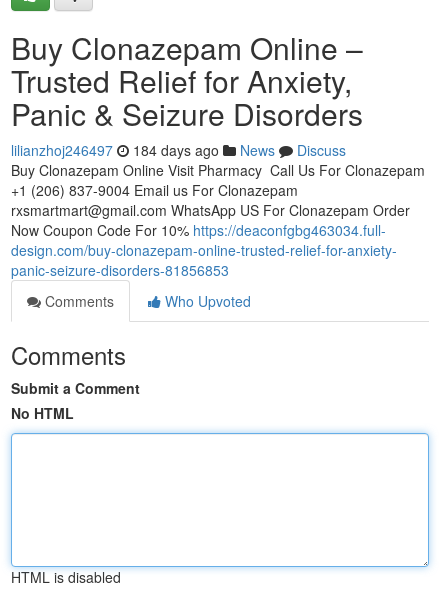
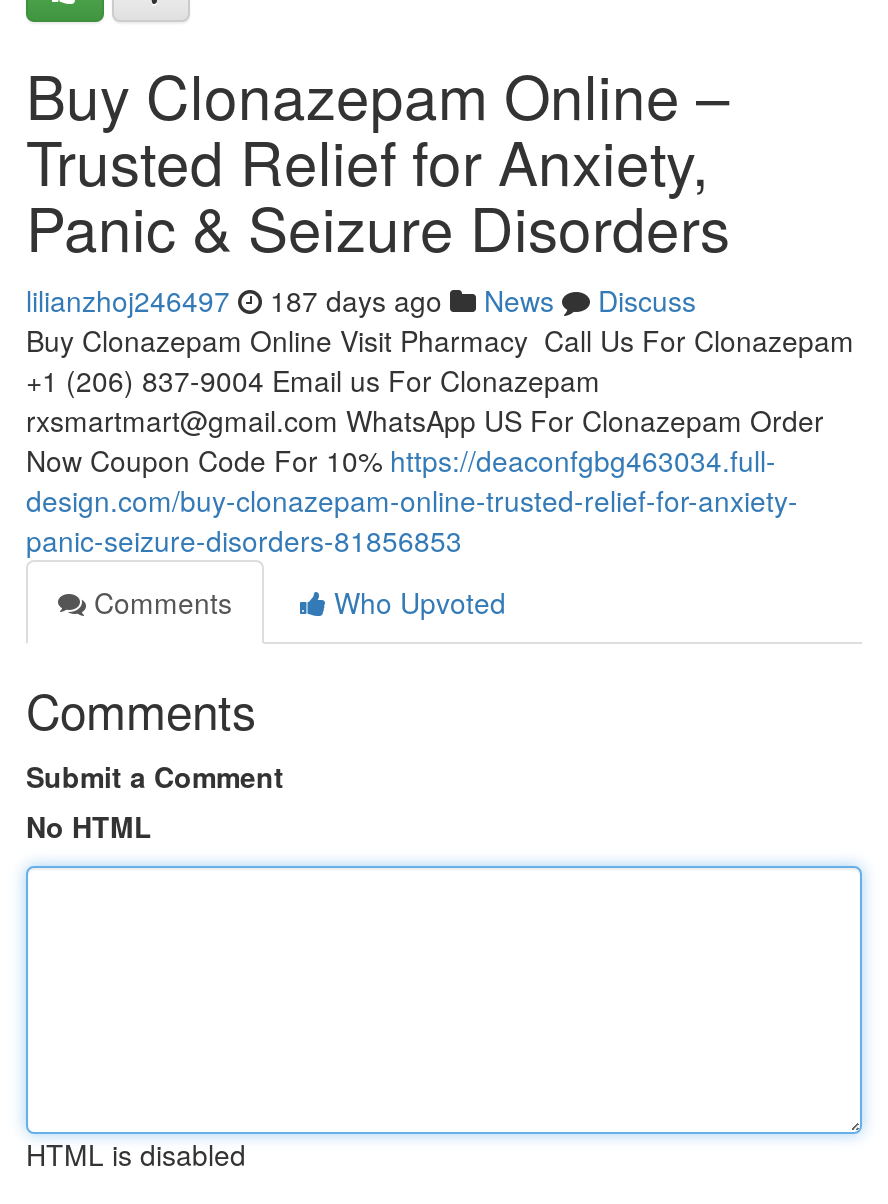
- lilianzhoj246497 184 days ago News Discuss
+ lilianzhoj246497 187 days ago News Discuss
